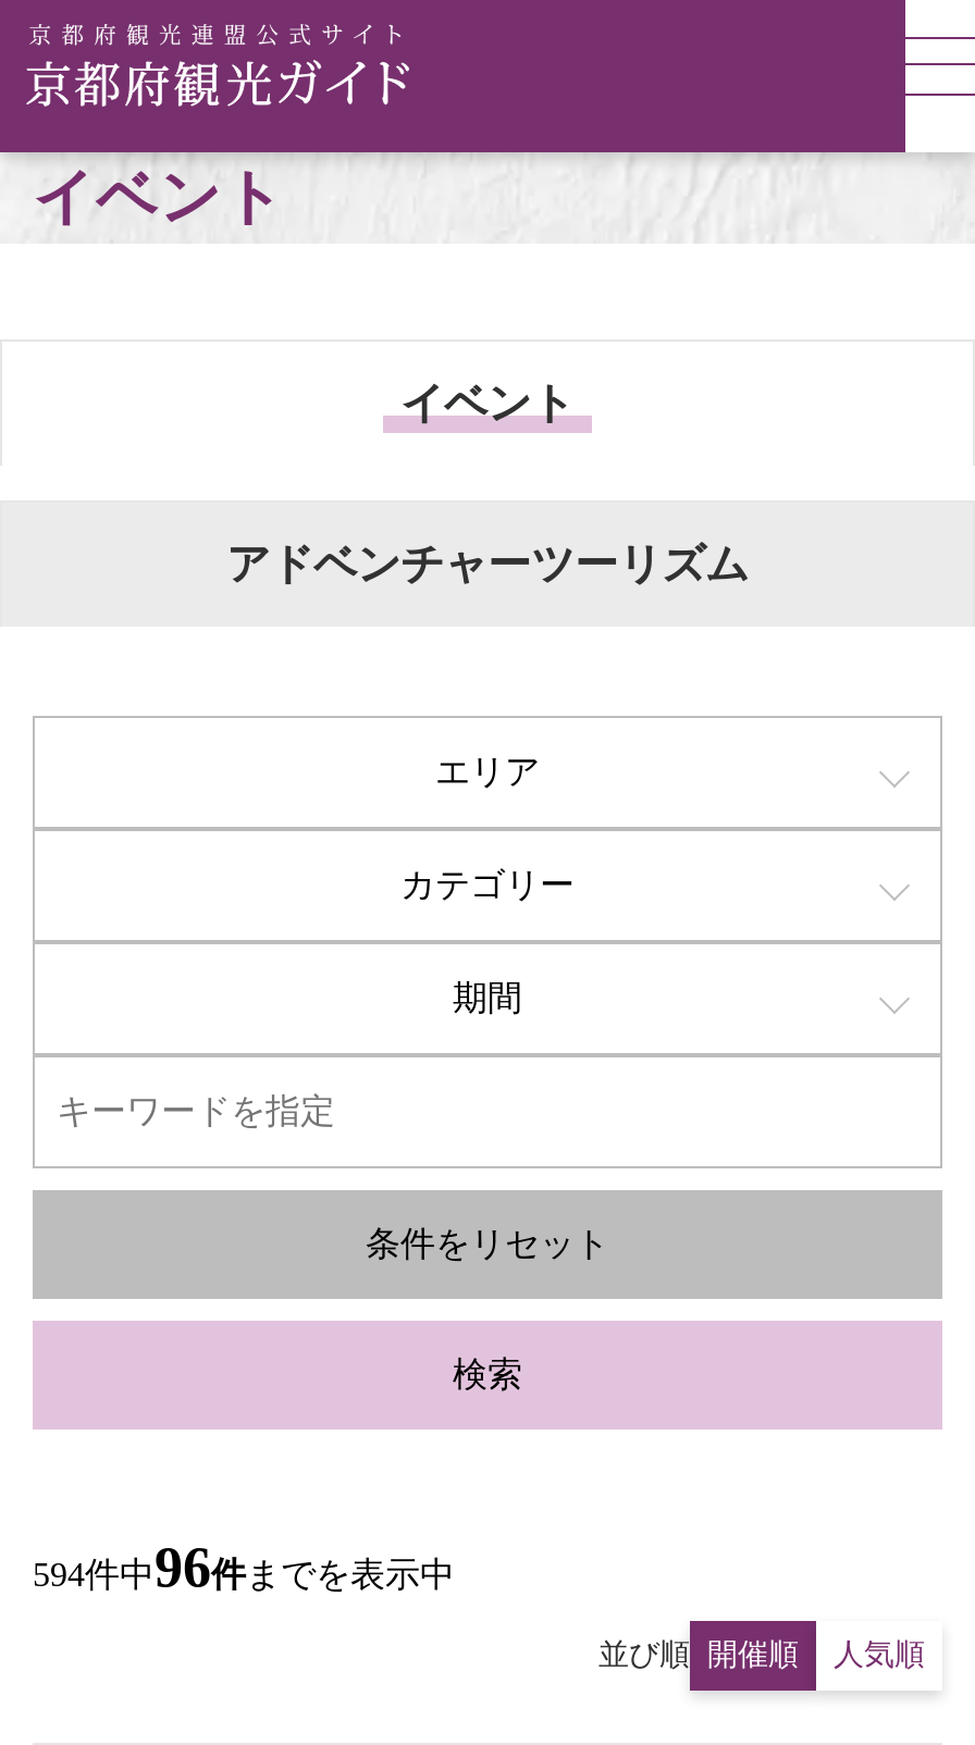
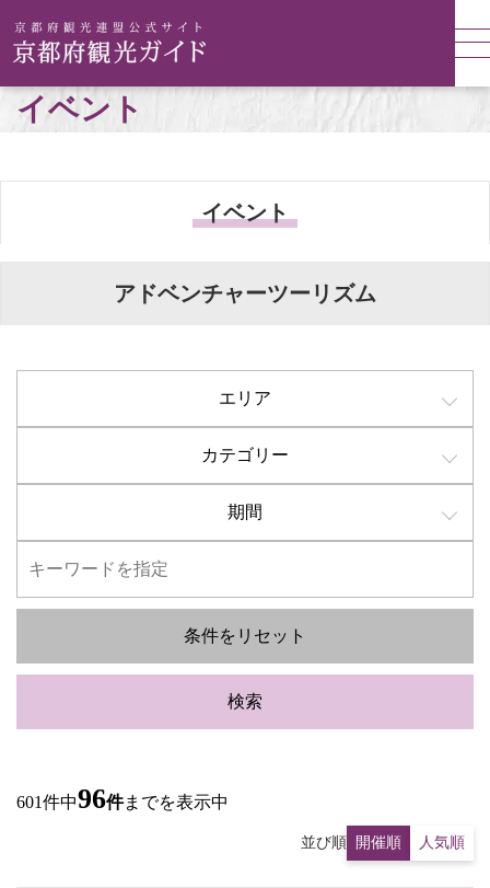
- 594件中96件までを表示中
+ 601件中96件までを表示中
